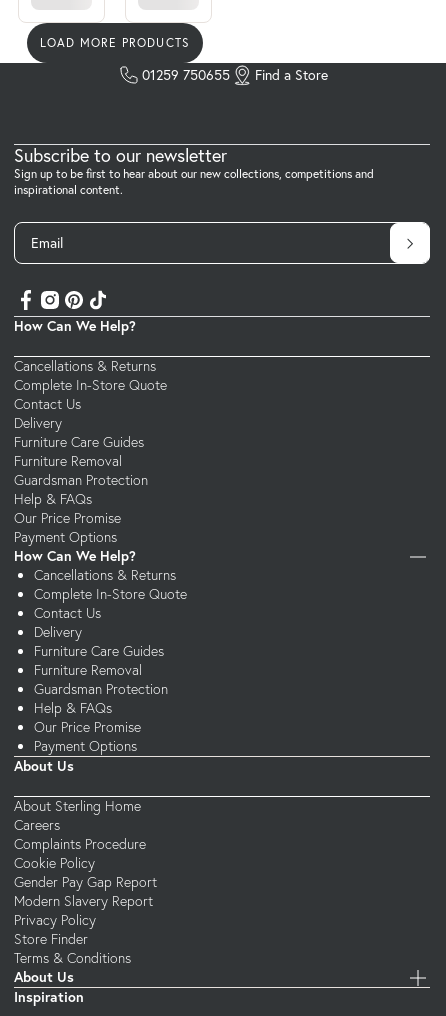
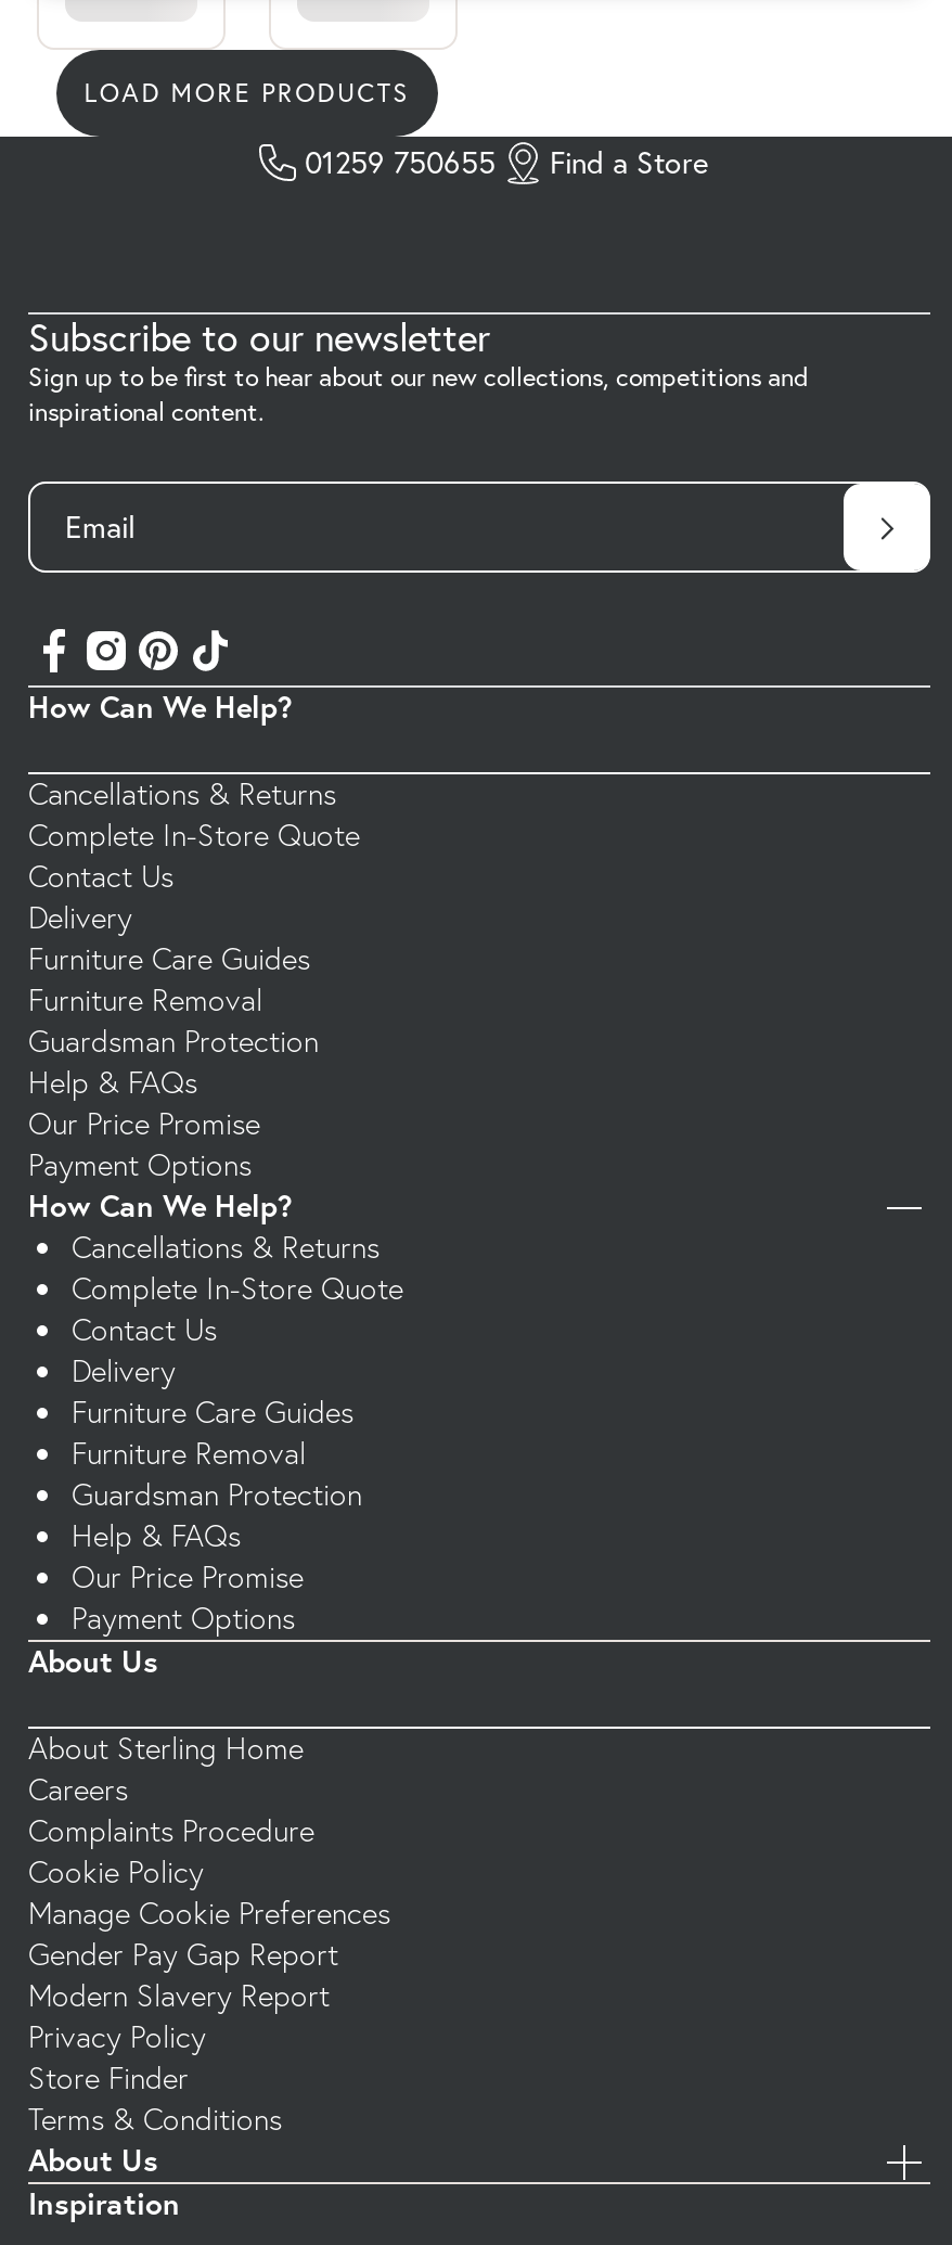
+ Manage Cookie Preferences
